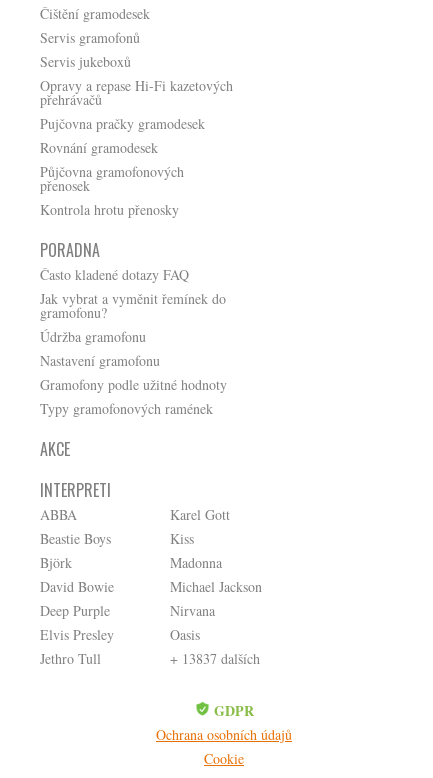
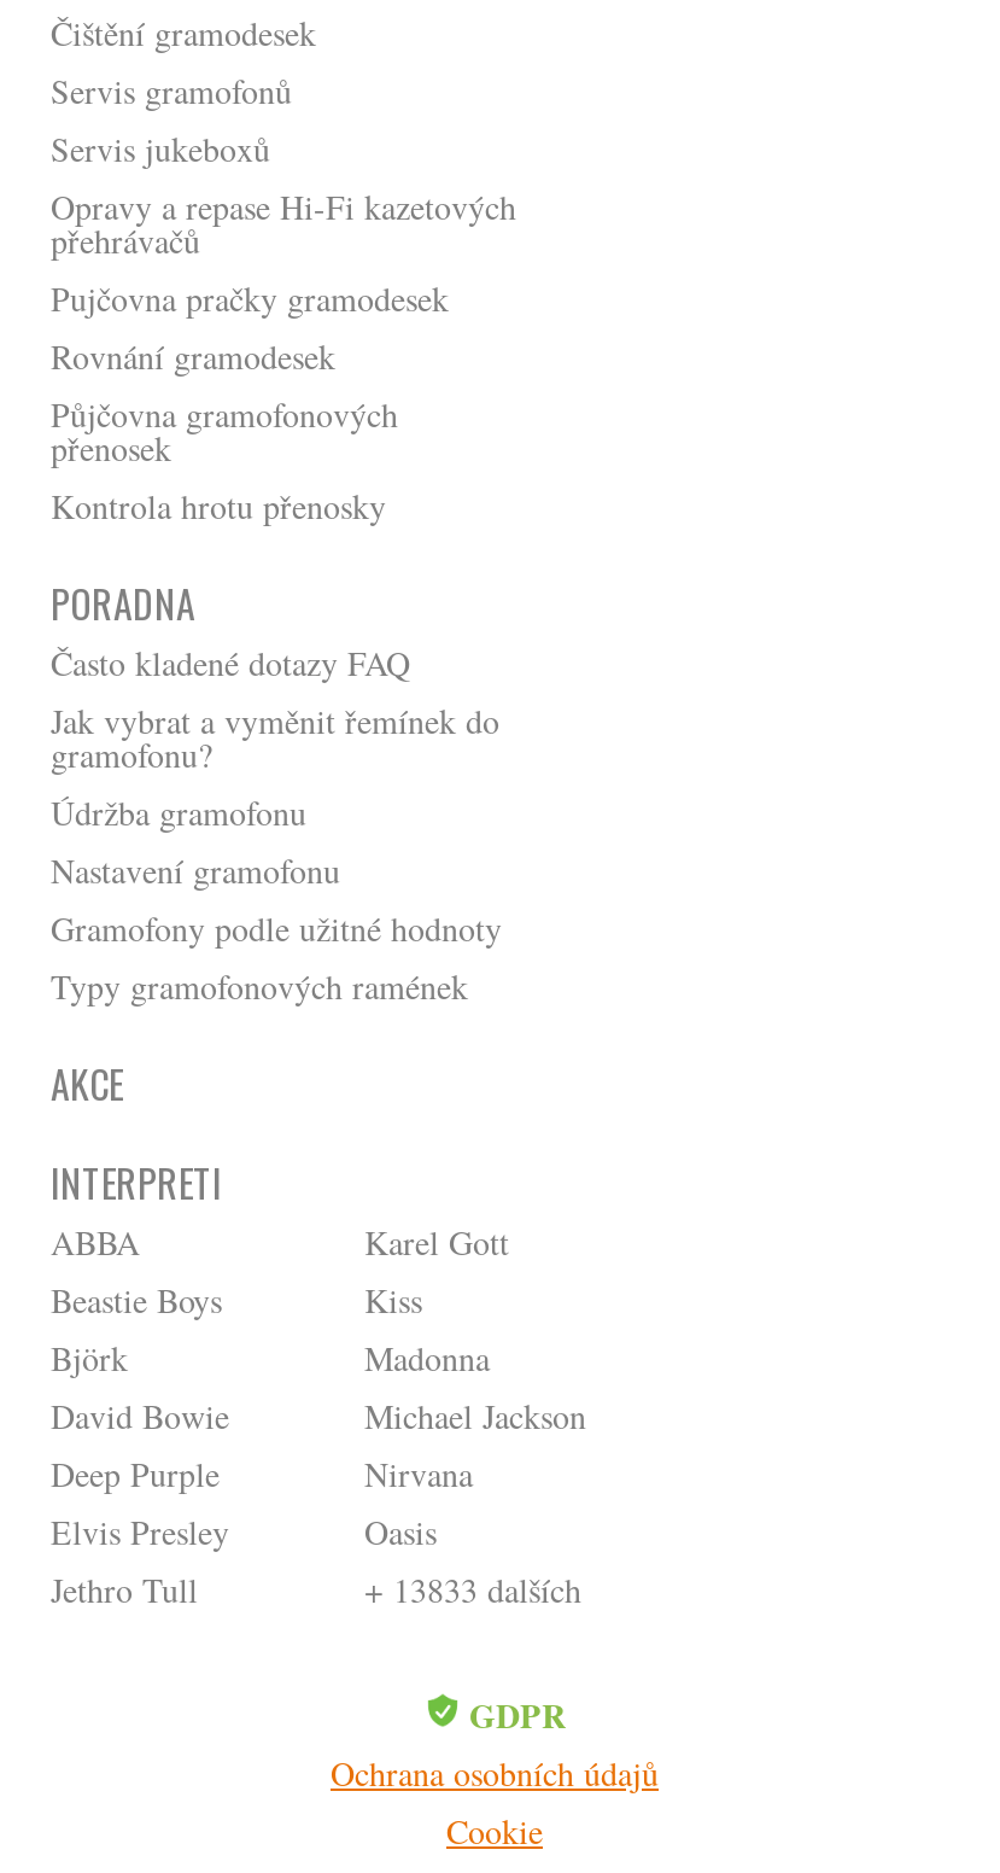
- + 13837 dalších
+ + 13833 dalších
